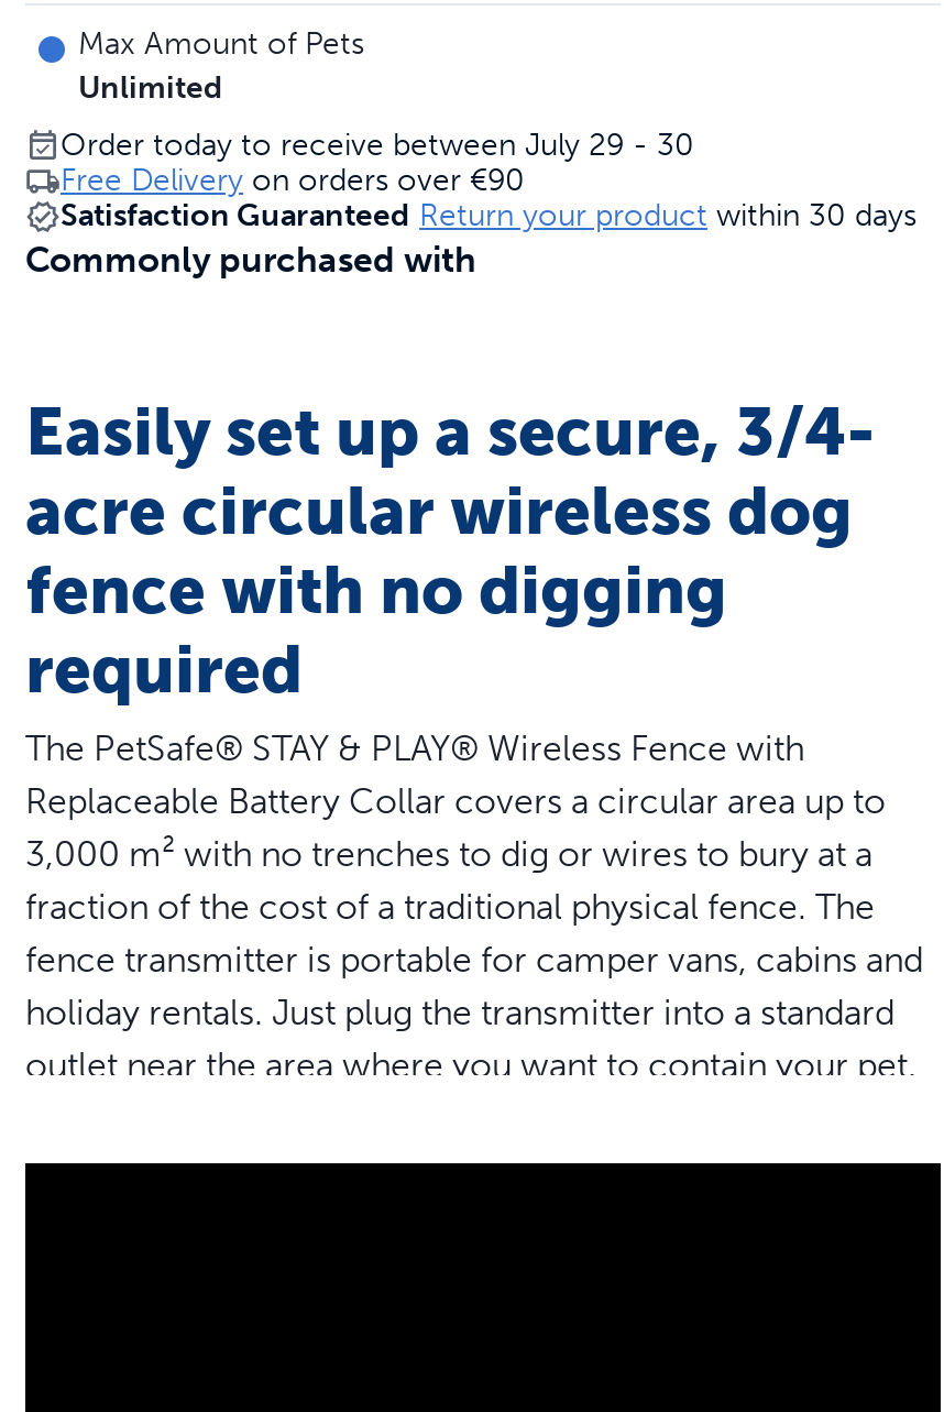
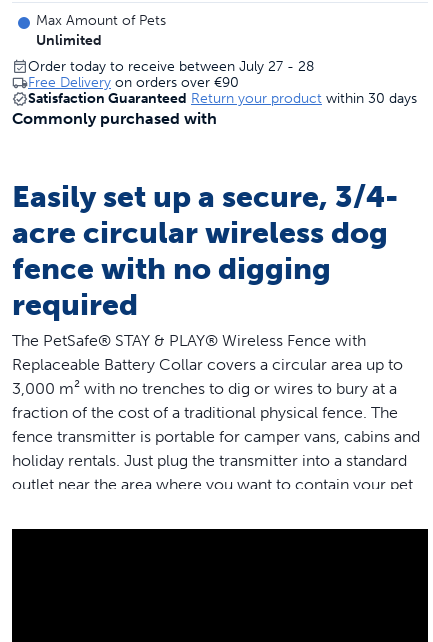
- Order today to receive between July 29 - 30
+ Order today to receive between July 27 - 28
